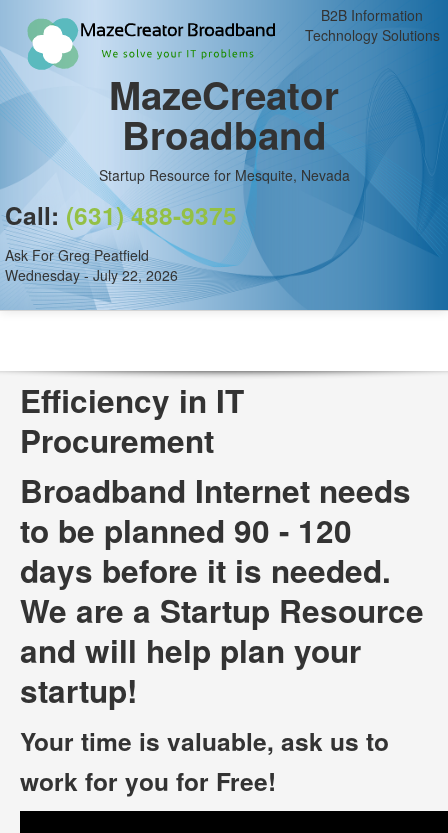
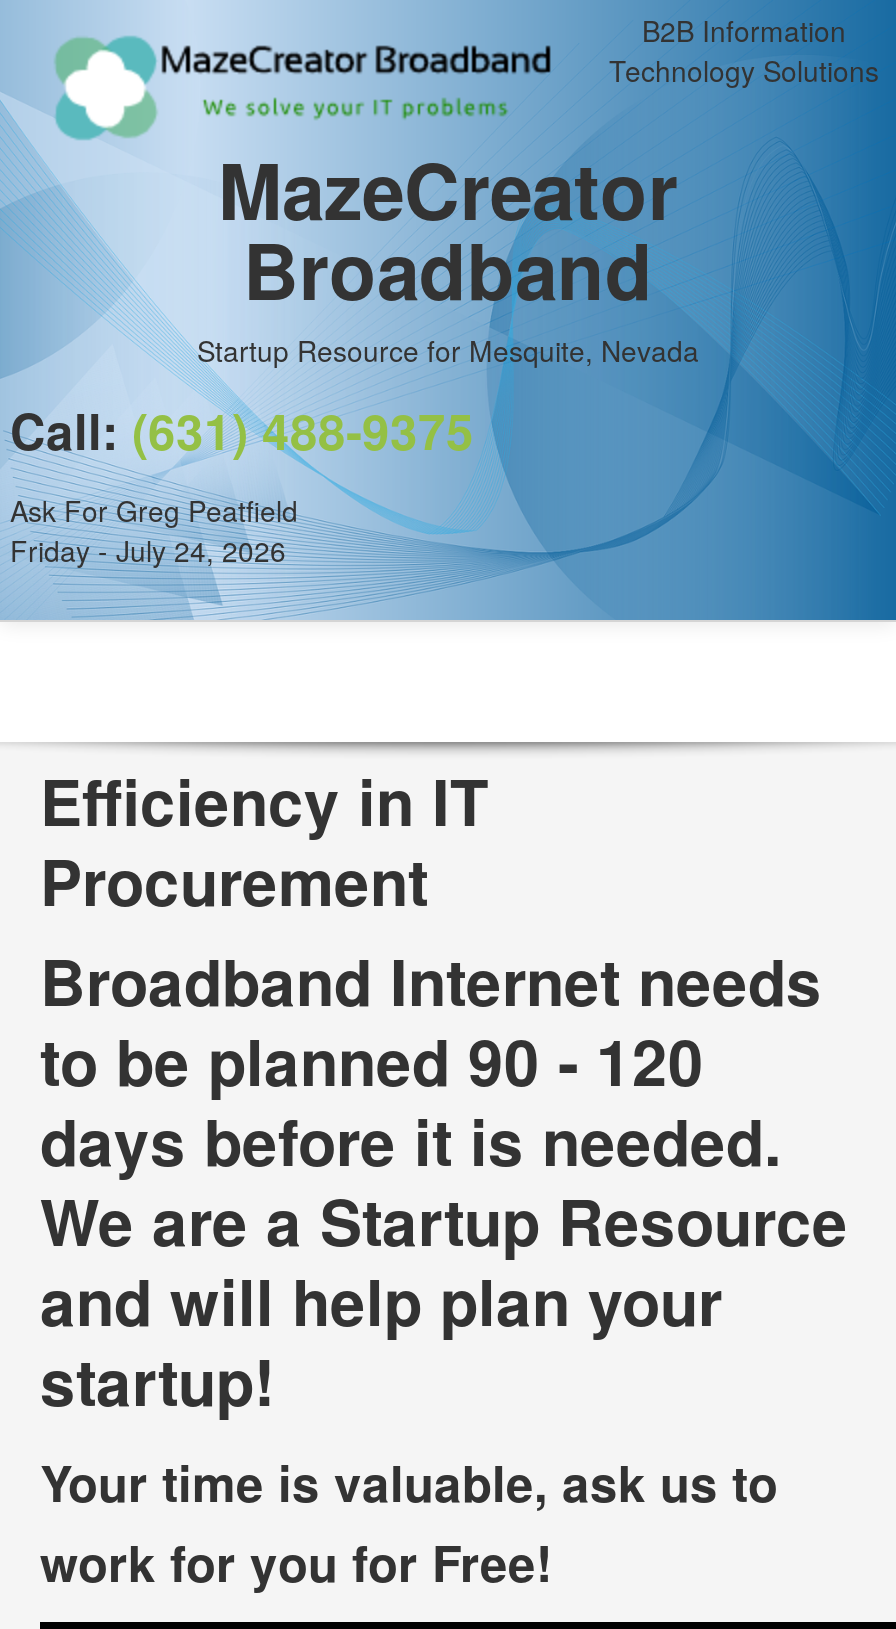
- Wednesday - July 22, 2026
+ Friday - July 24, 2026
